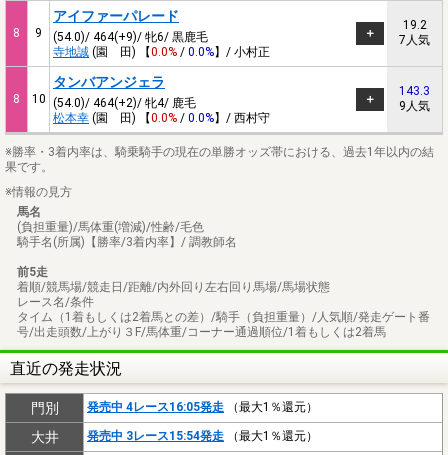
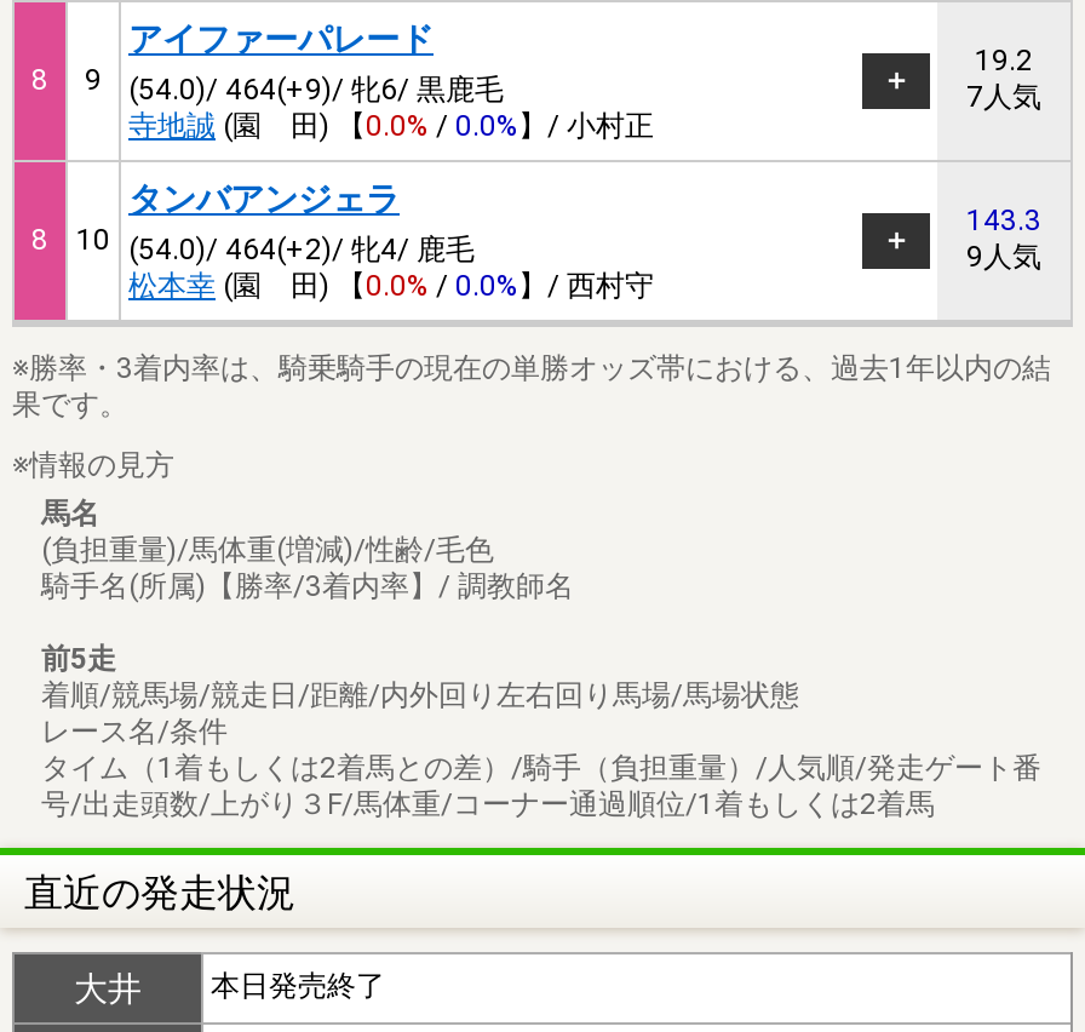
- 門別
- 発売中 4レース16:05発走（最大1％還元）

- 発売中 3レース15:54発走（最大1％還元）
+ 本日発売終了
